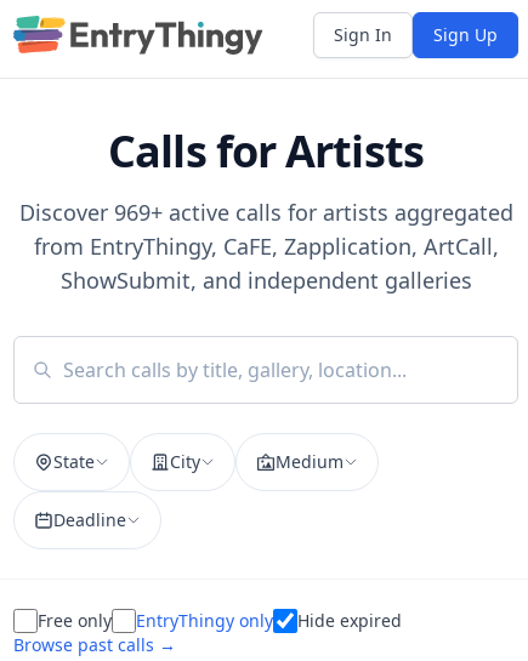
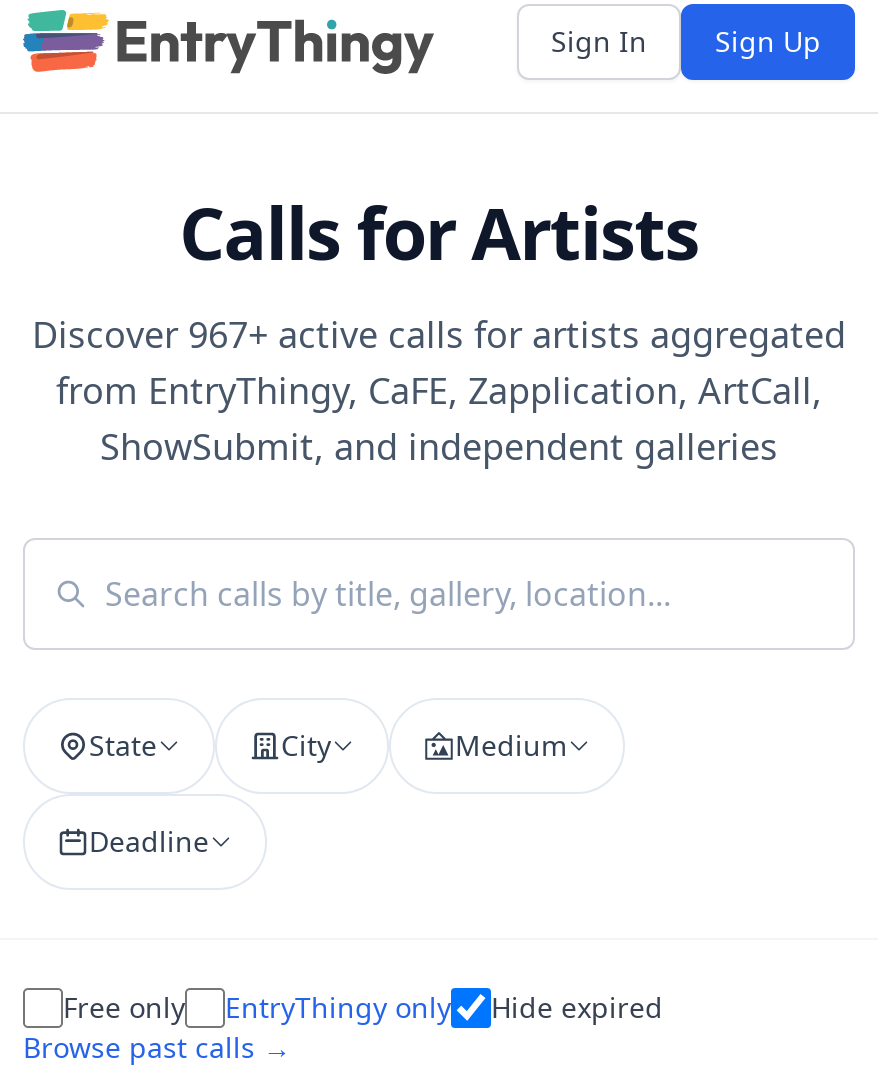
- Discover 969+ active calls for artists aggregated
+ Discover 967+ active calls for artists aggregated
